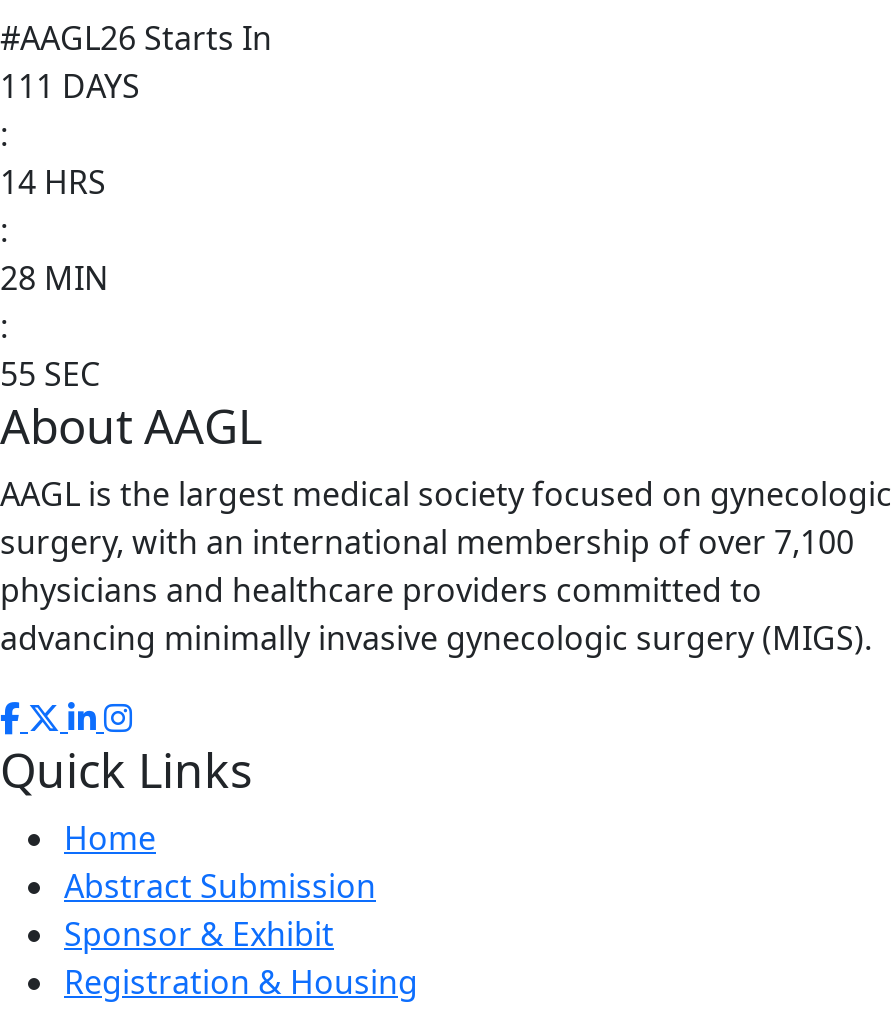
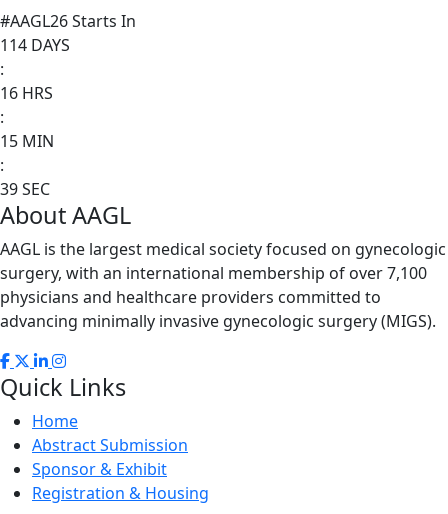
- 111 DAYS
+ 114 DAYS

- 14 HRS
+ 16 HRS

- 28 MIN
+ 15 MIN

- 55 SEC
+ 39 SEC
